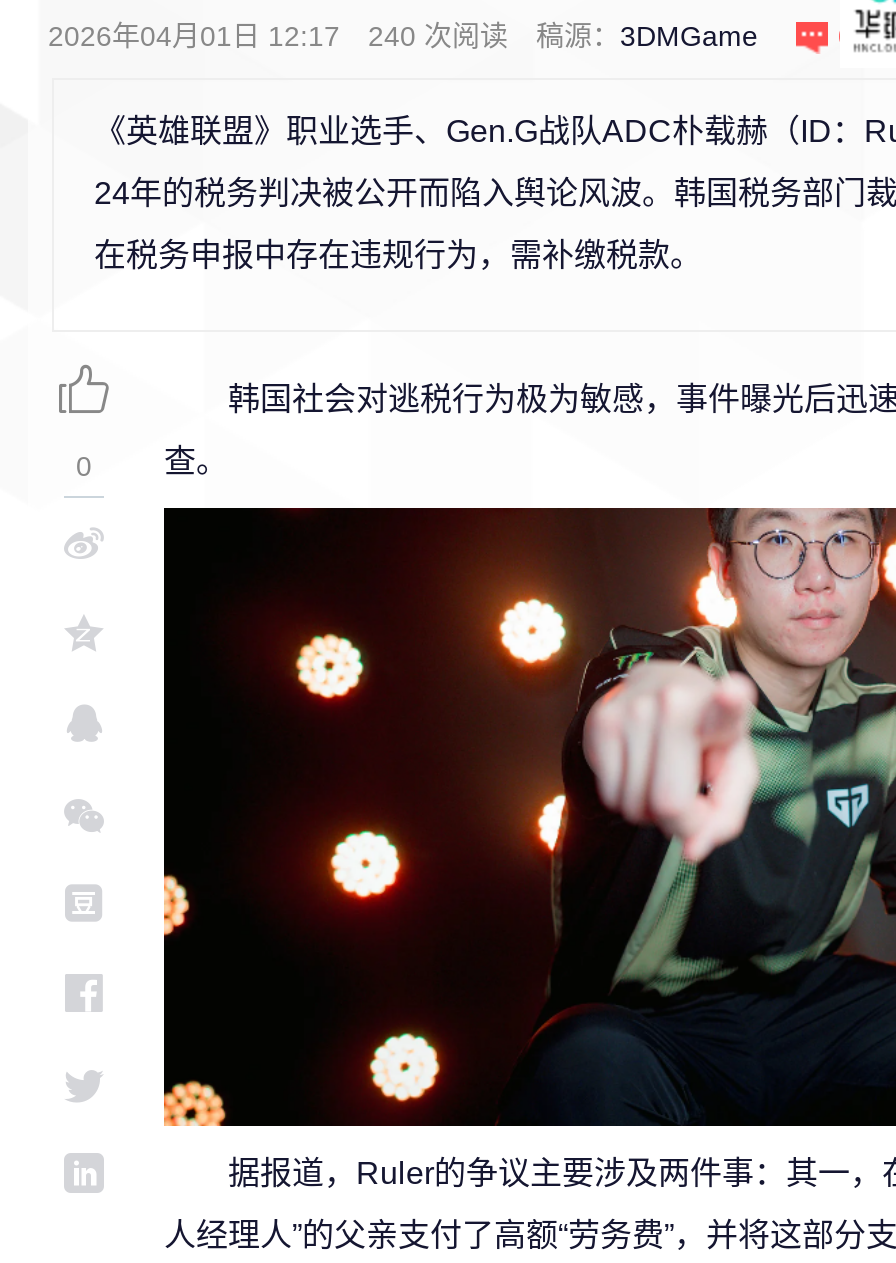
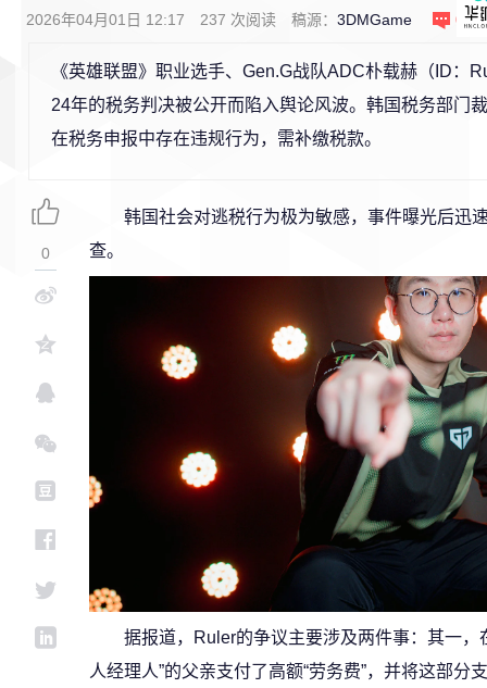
- 2026年04月01日 12:17 240次阅读 稿源：3DMGame
+ 2026年04月01日 12:17 237次阅读 稿源：3DMGame
